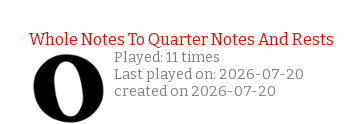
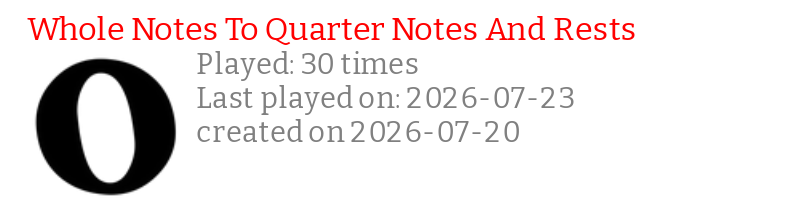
- Played: 11 times
+ Played: 30 times

- Last played on: 2026-07-20
+ Last played on: 2026-07-23
